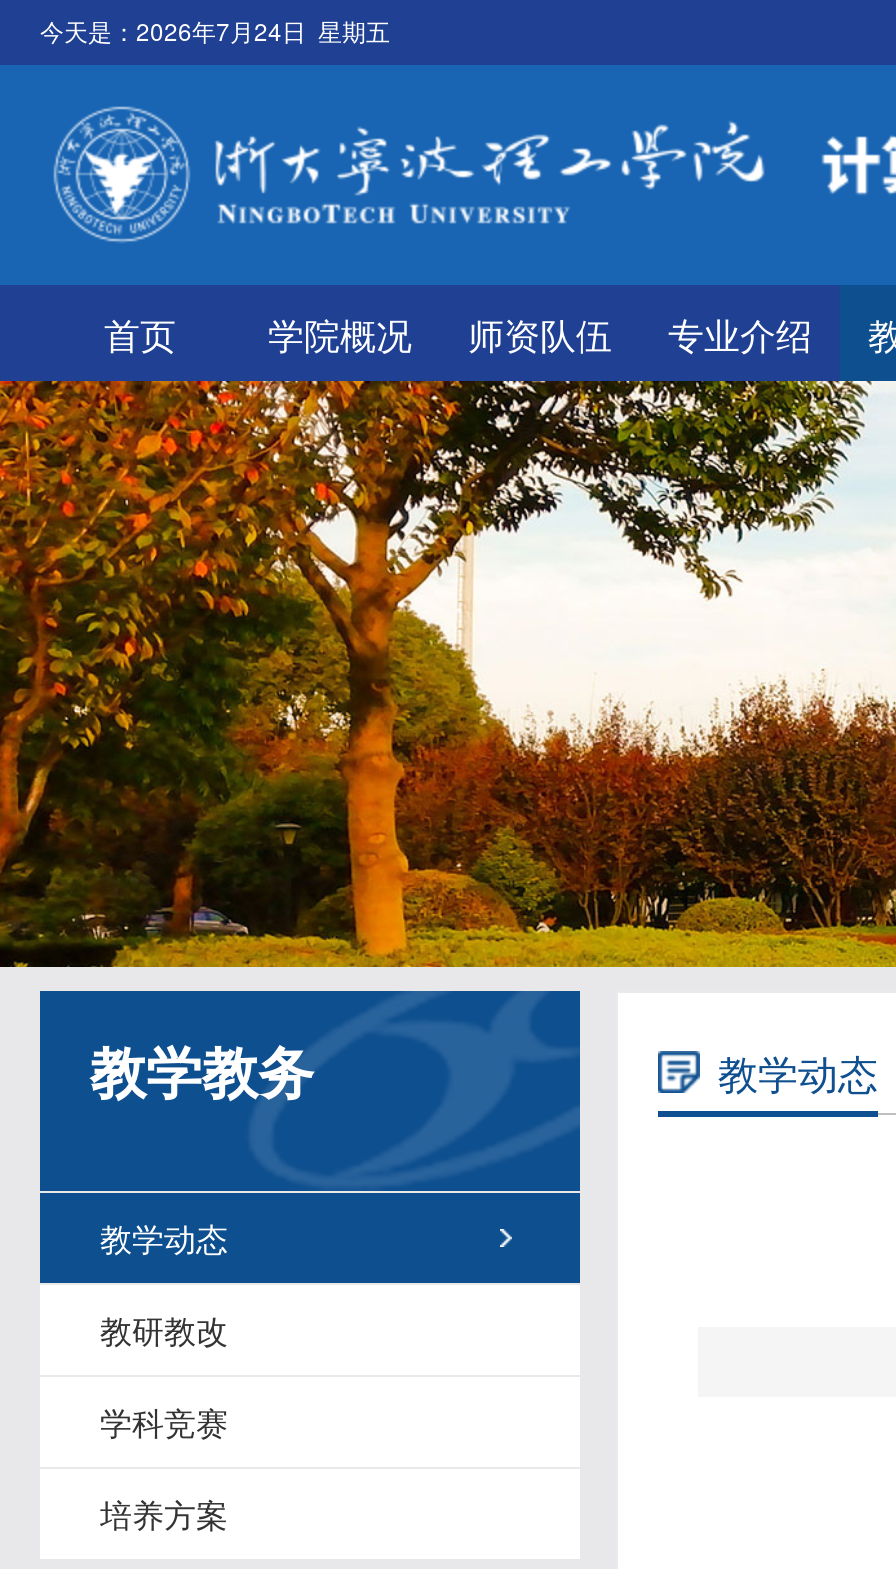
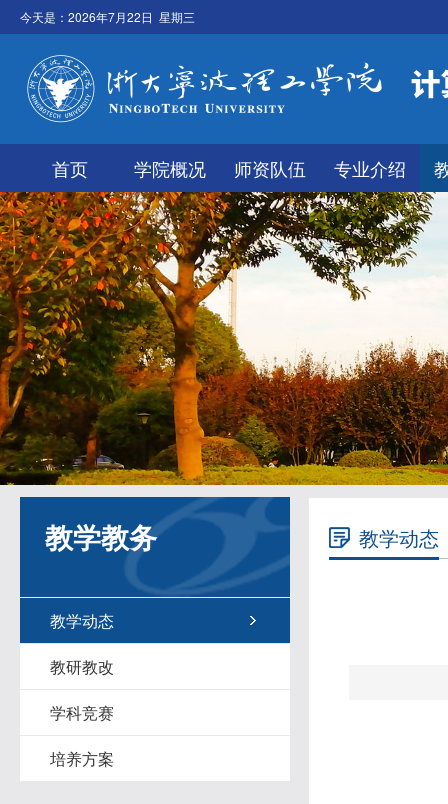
- 今天是：2026年7月24日 星期五
+ 今天是：2026年7月22日 星期三
